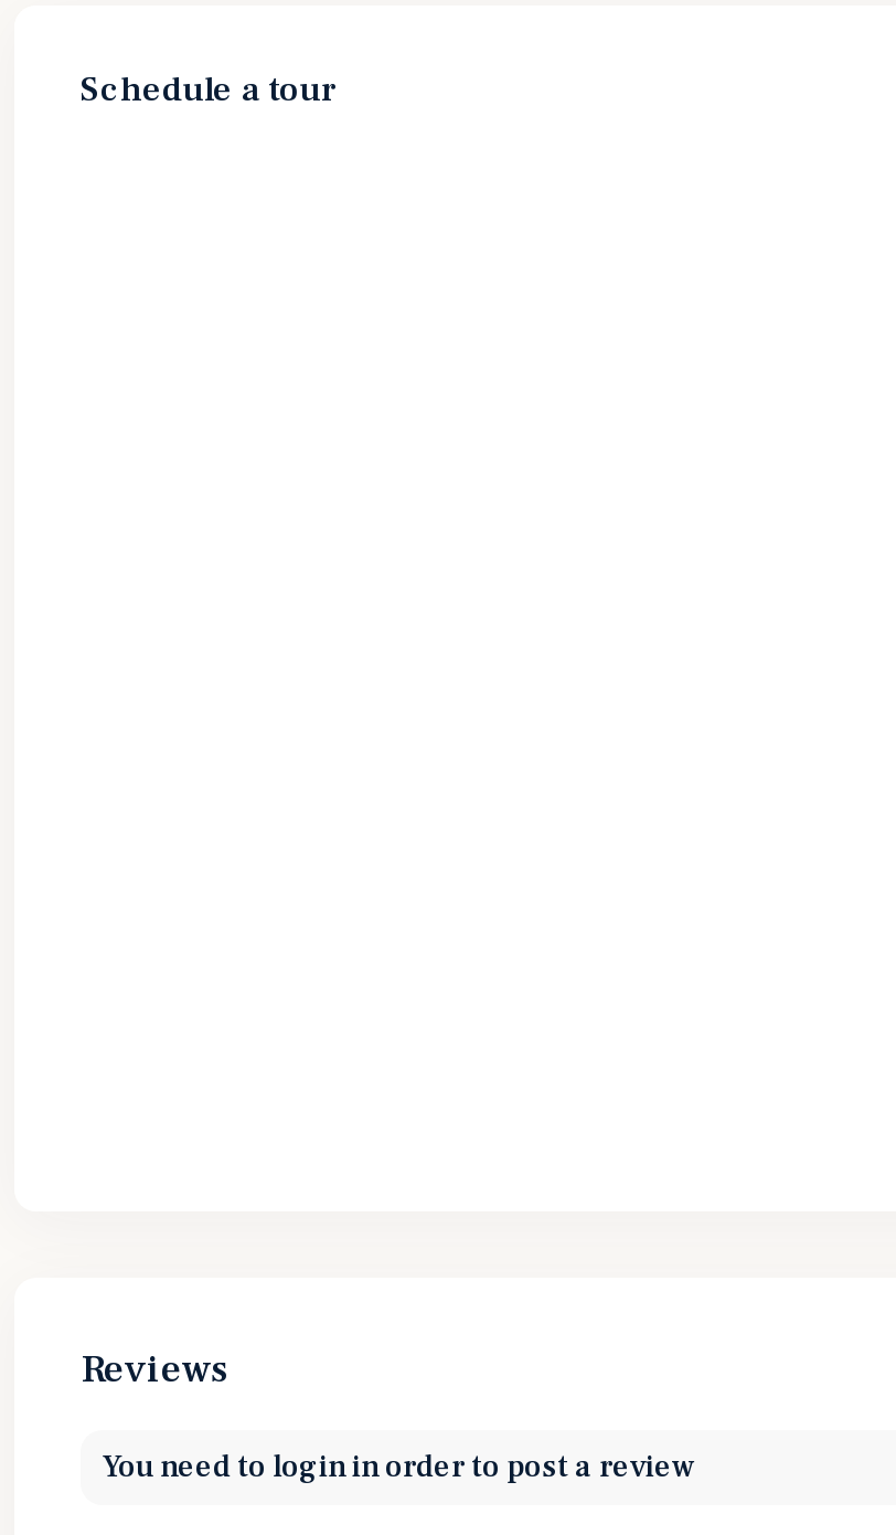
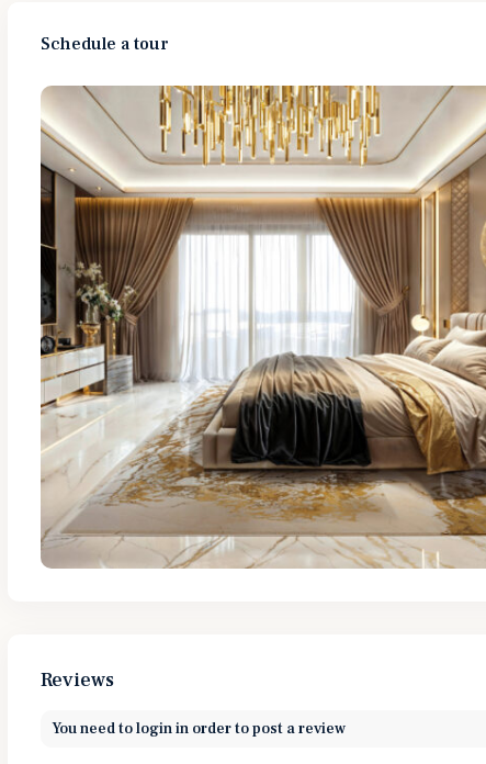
+ [image]
